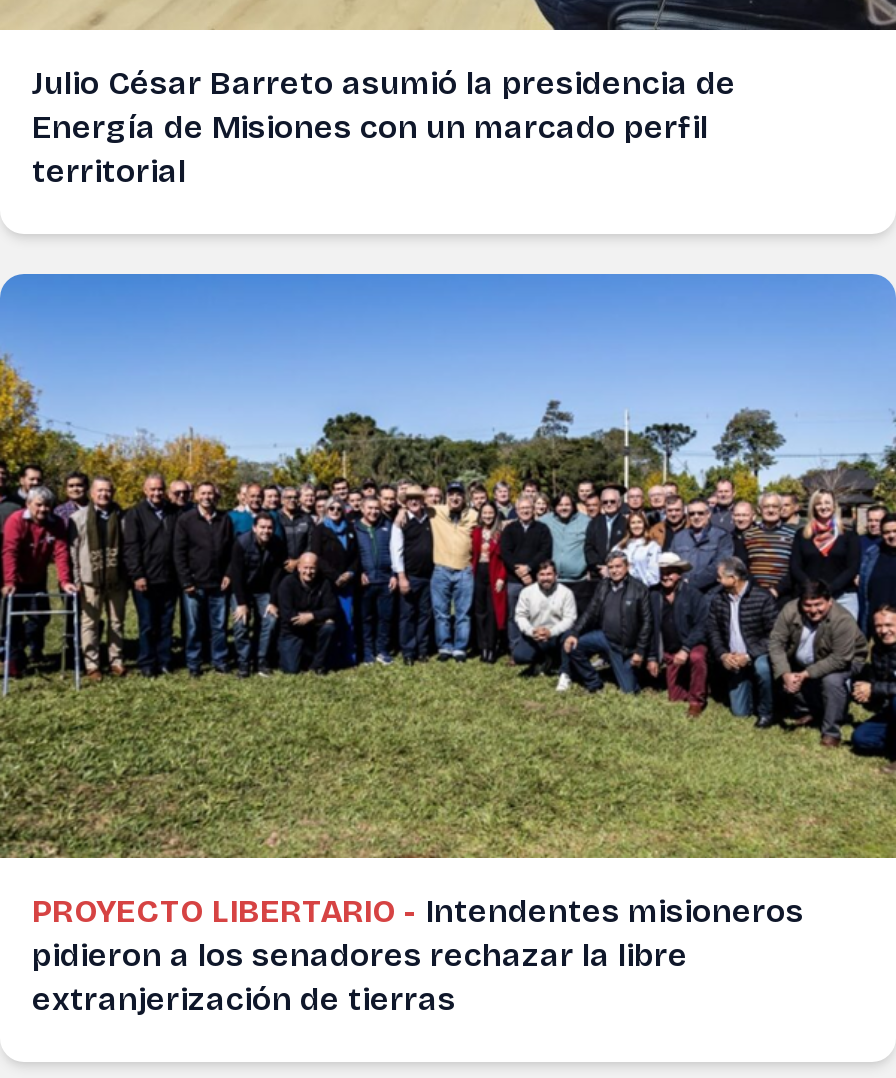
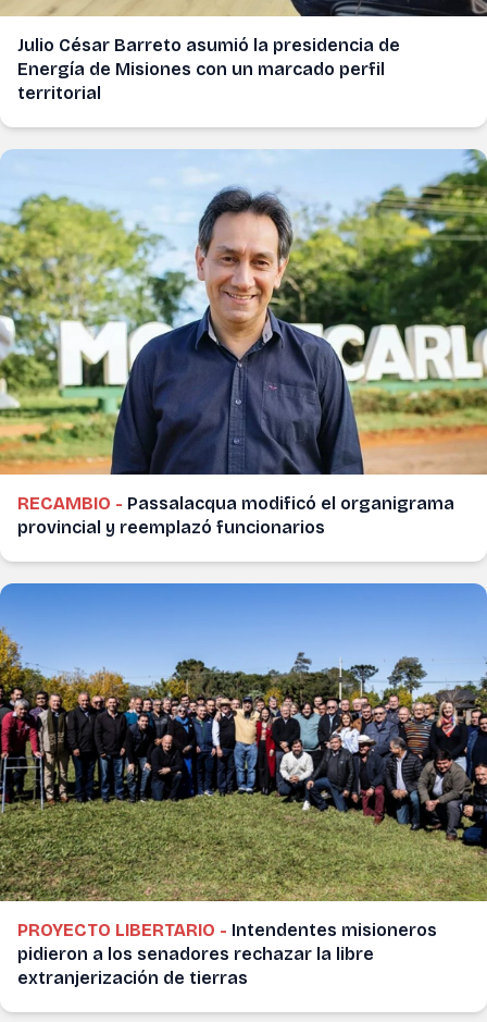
+ [image]
+ RECAMBIO - Passalacqua modificó el organigrama
+ provincial y reemplazó funcionarios
